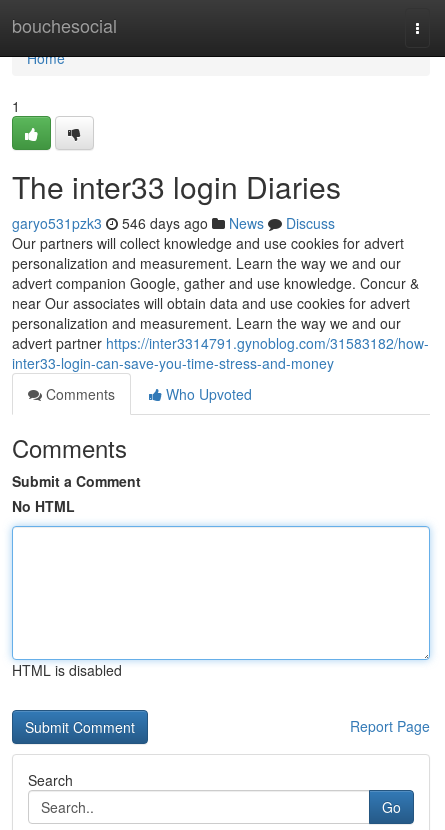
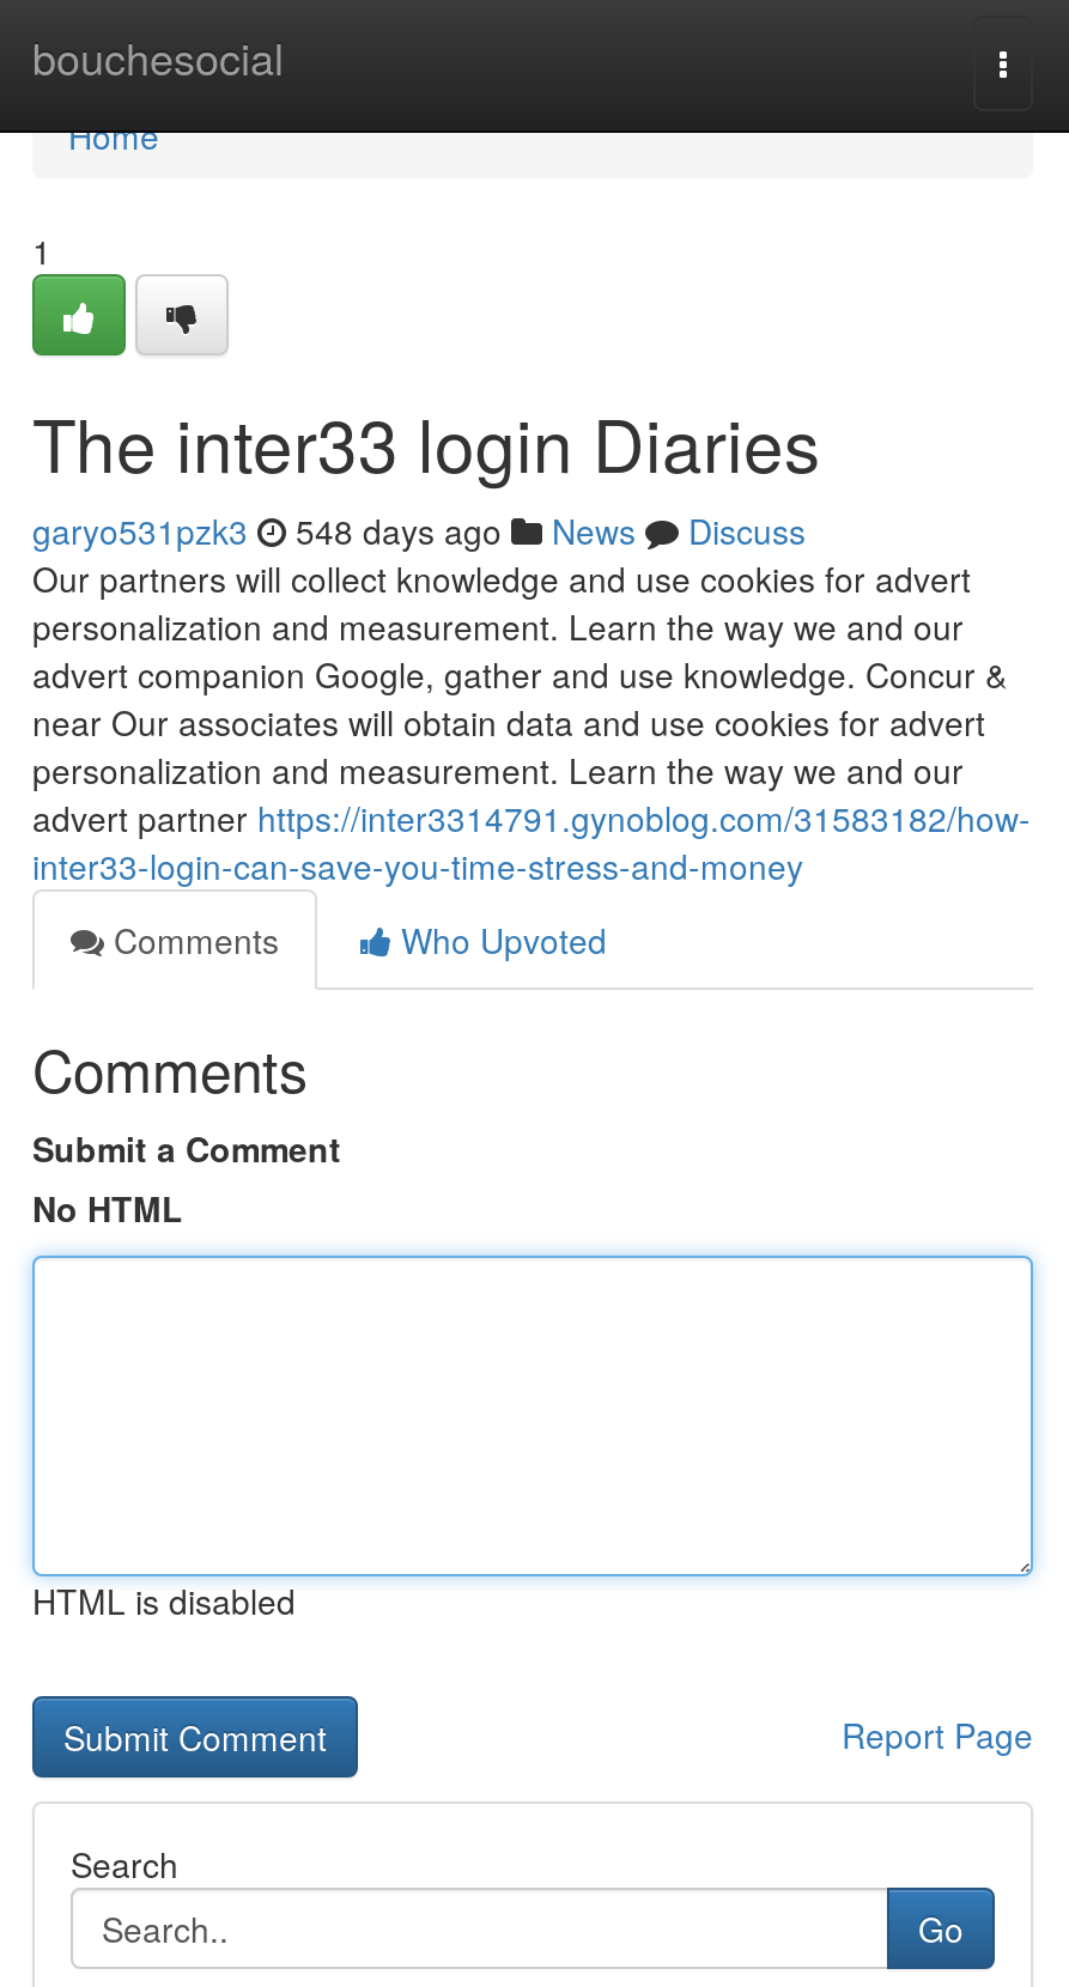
- garyo531pzk3 546 days ago News Discuss
+ garyo531pzk3 548 days ago News Discuss
